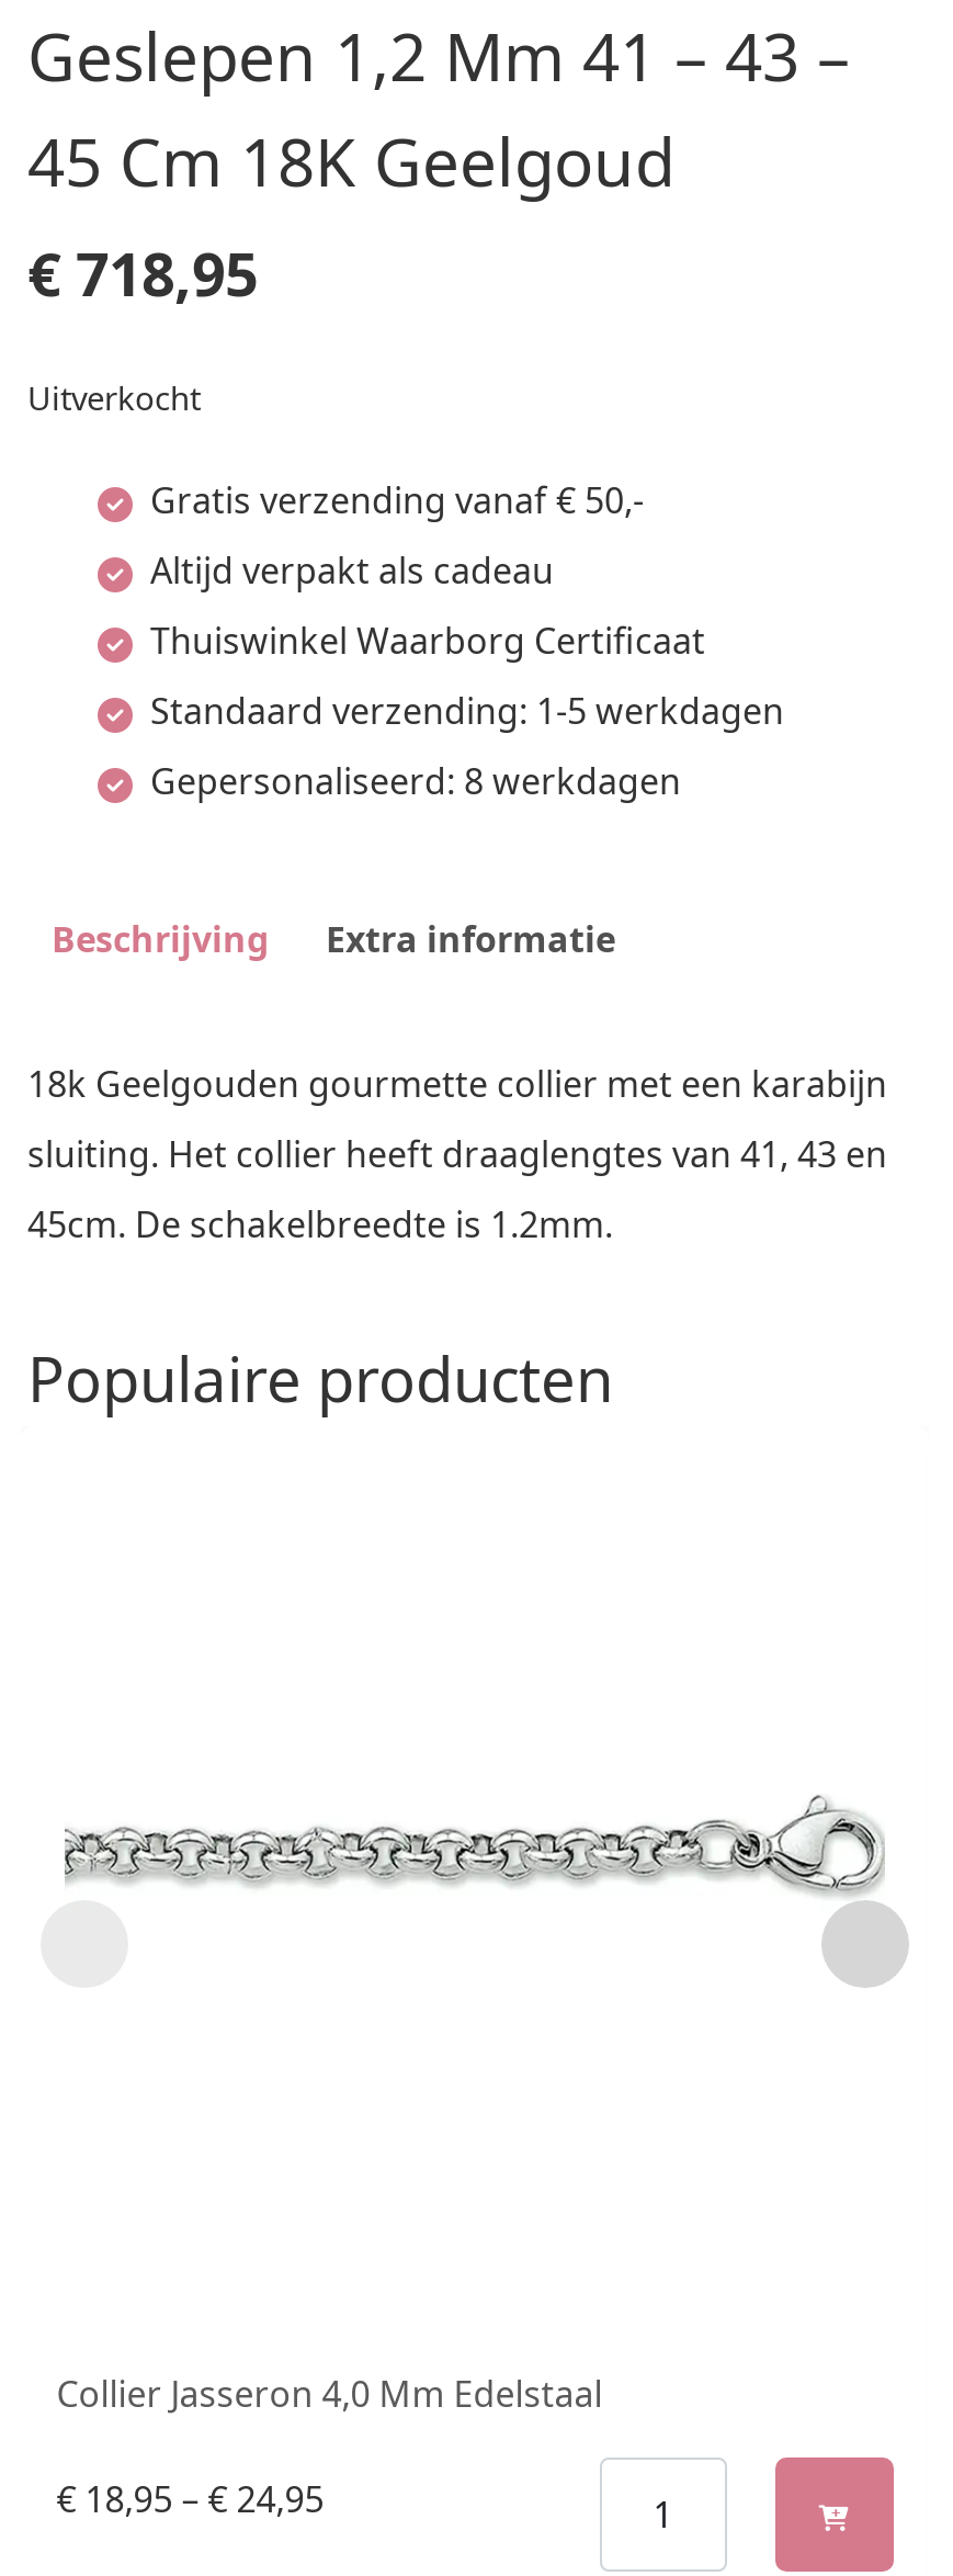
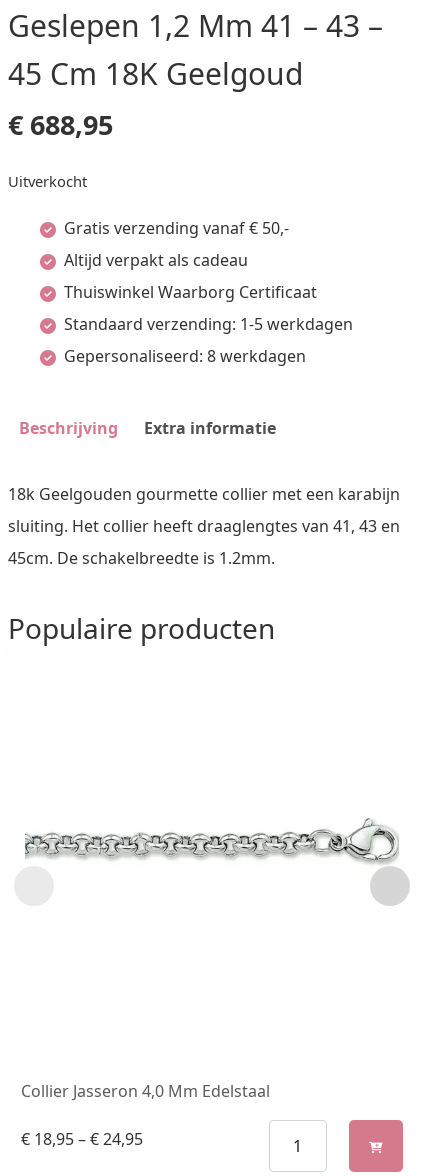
- €718,95
+ €688,95
